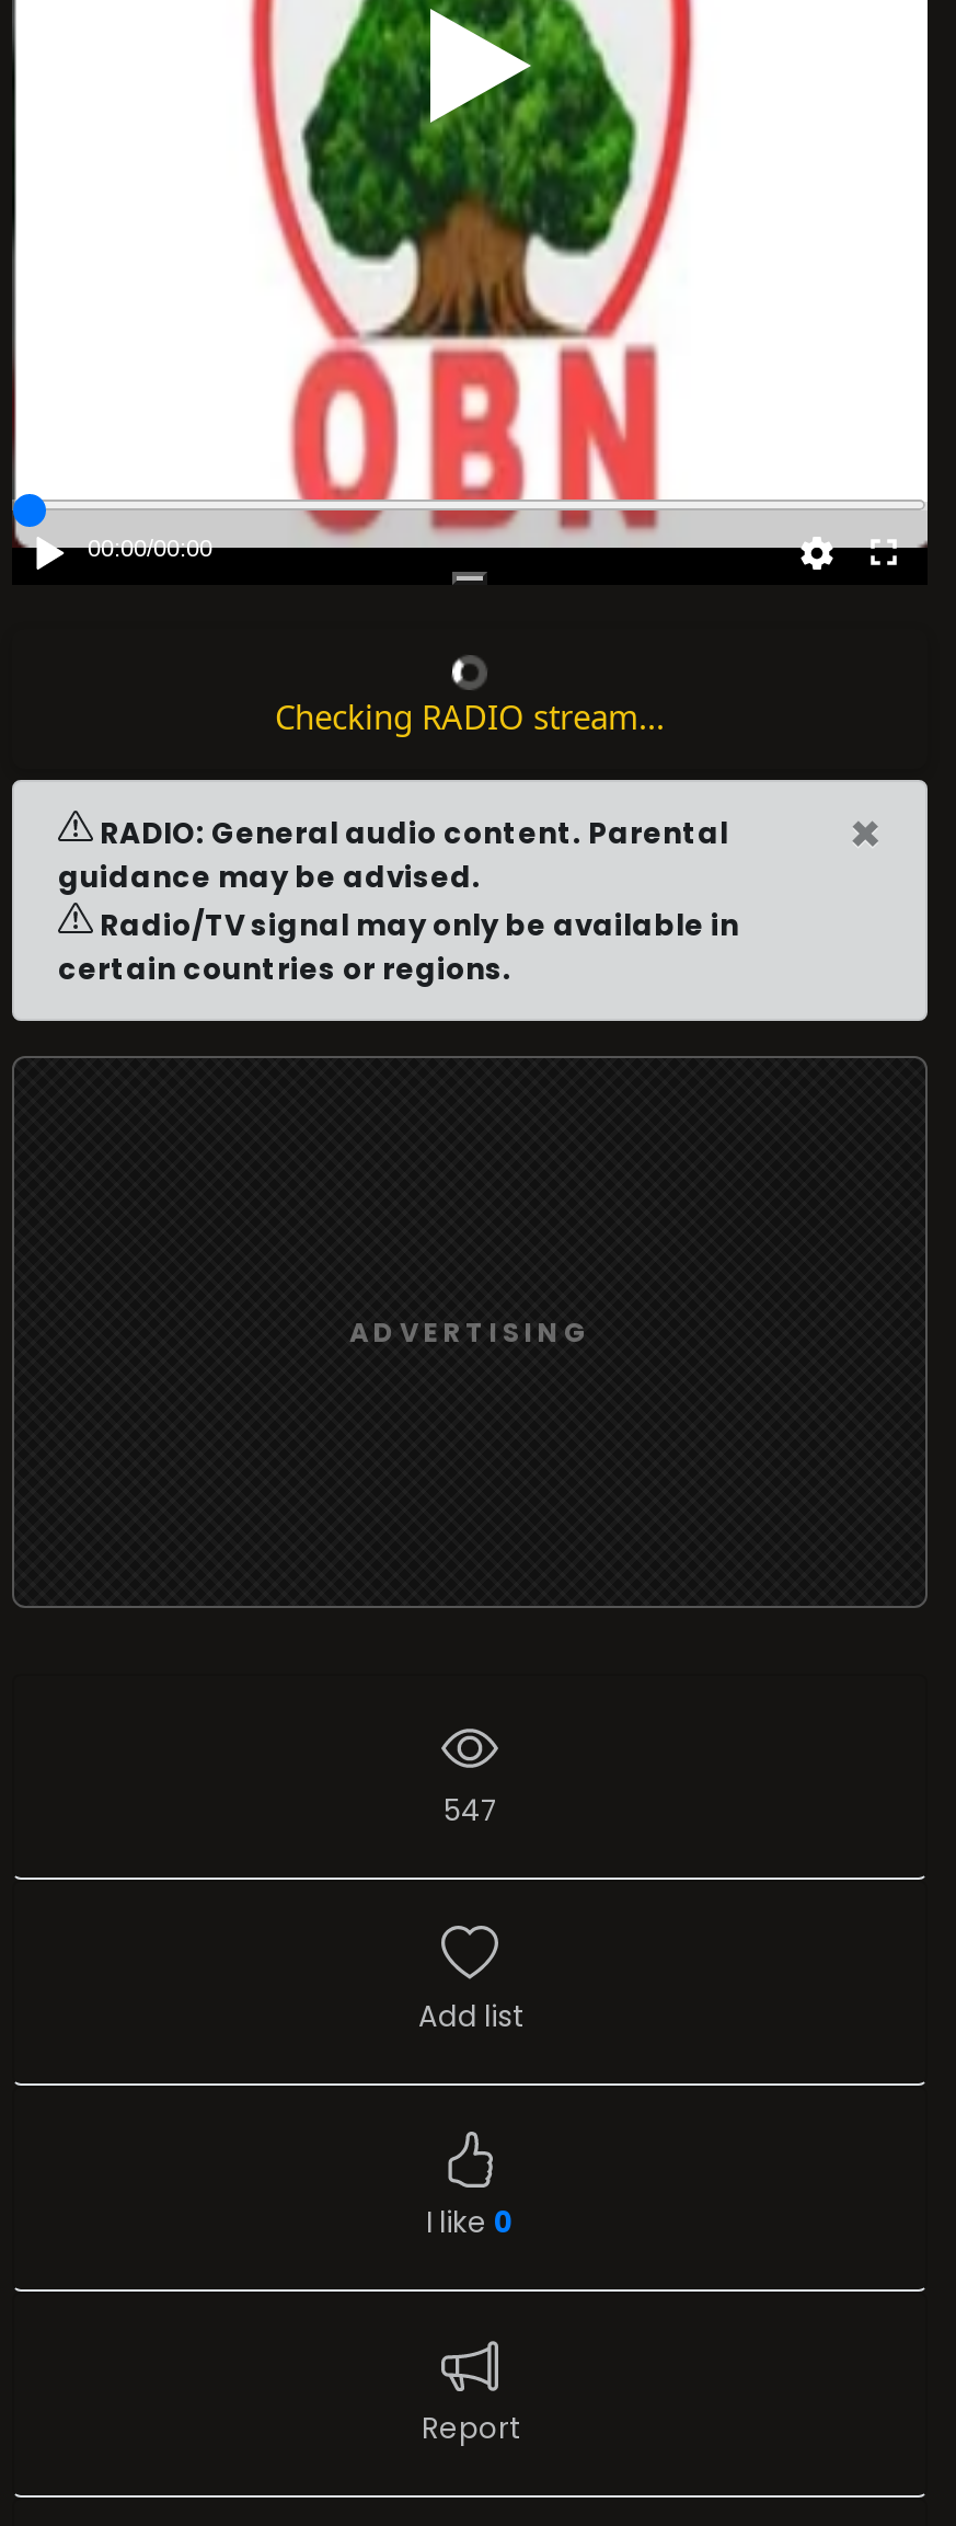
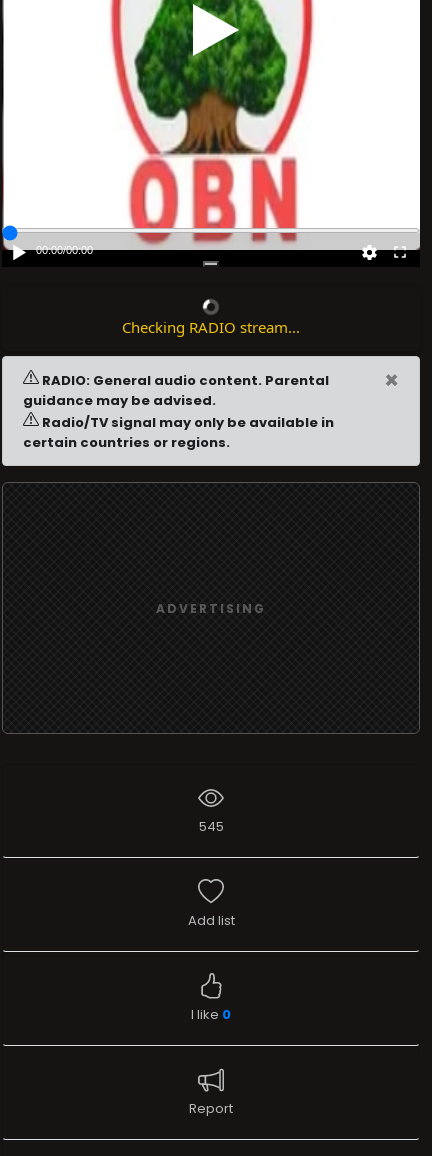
- 547
+ 545
